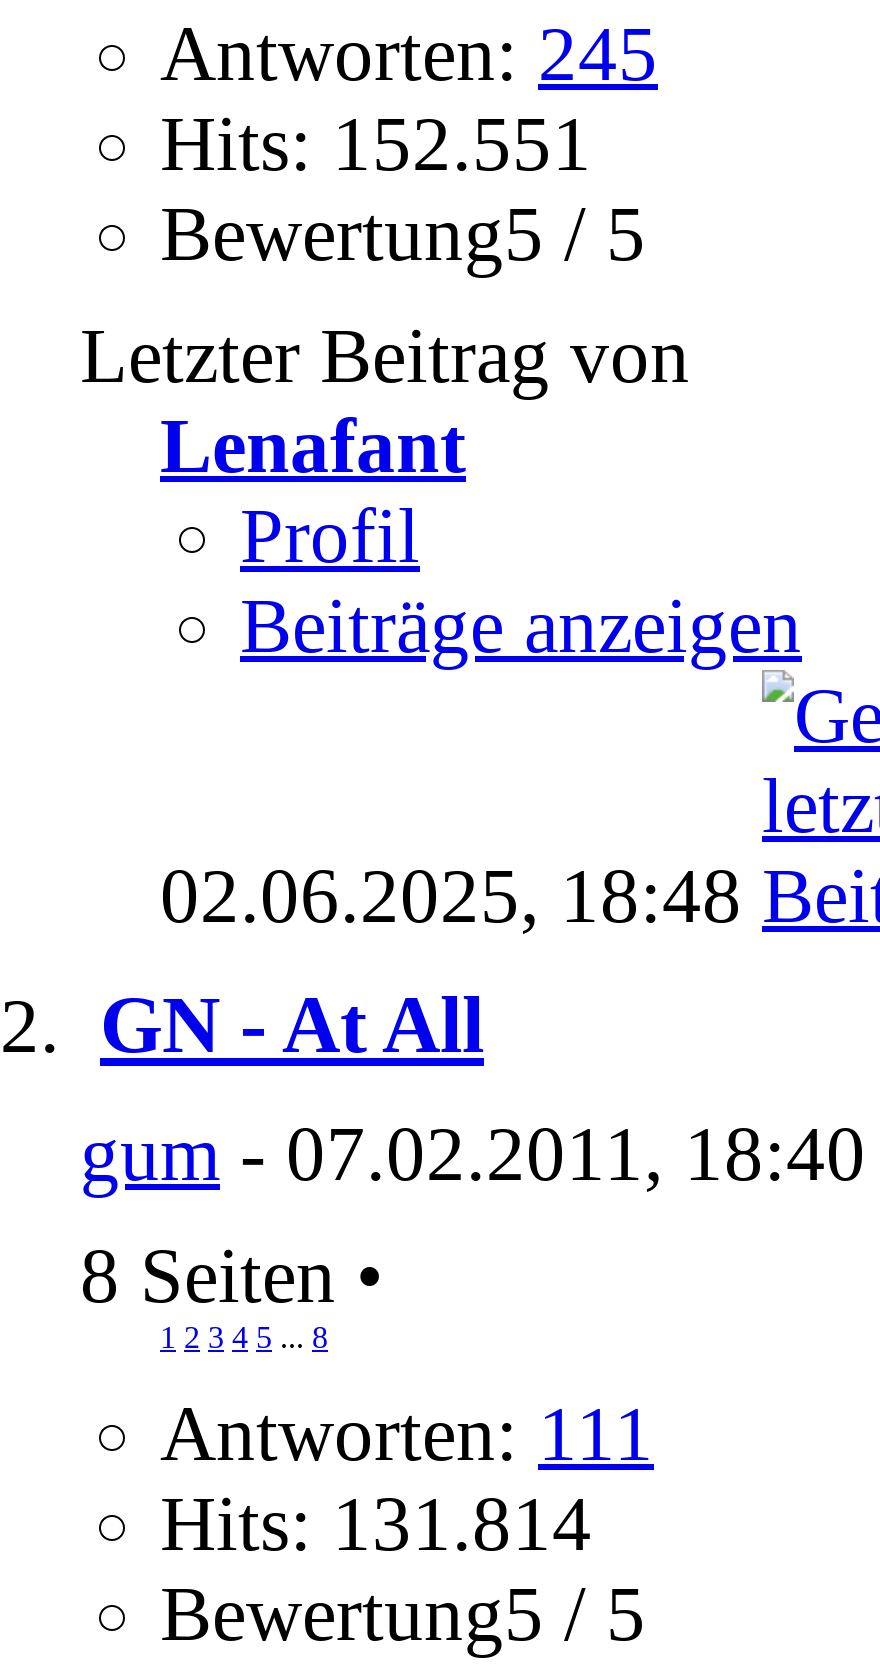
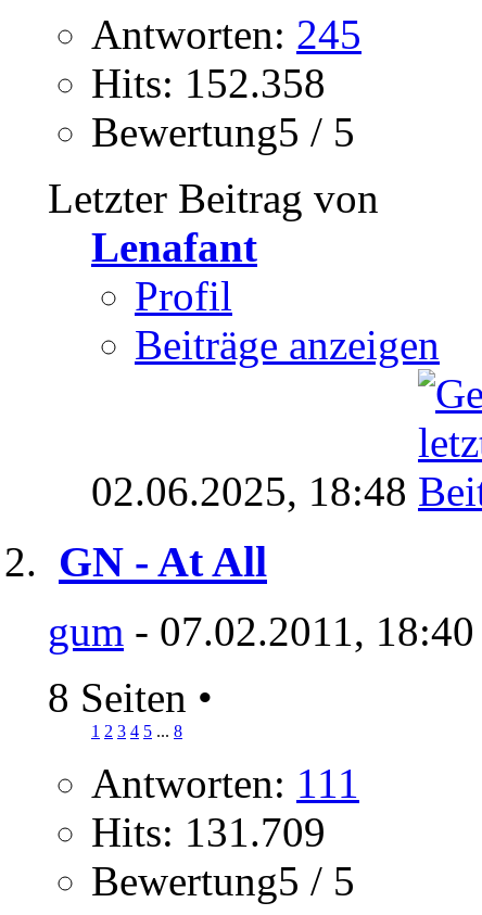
- Hits: 152.551
+ Hits: 152.358

- Hits: 131.814
+ Hits: 131.709
